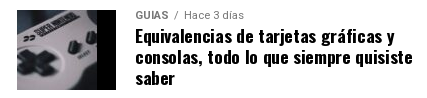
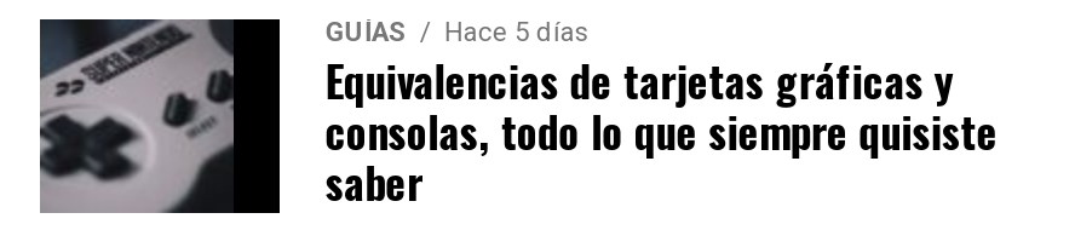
- GUÍAS Hace 3 días
+ GUÍAS Hace 5 días
